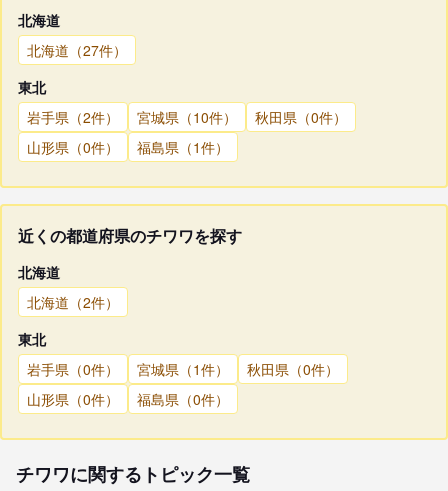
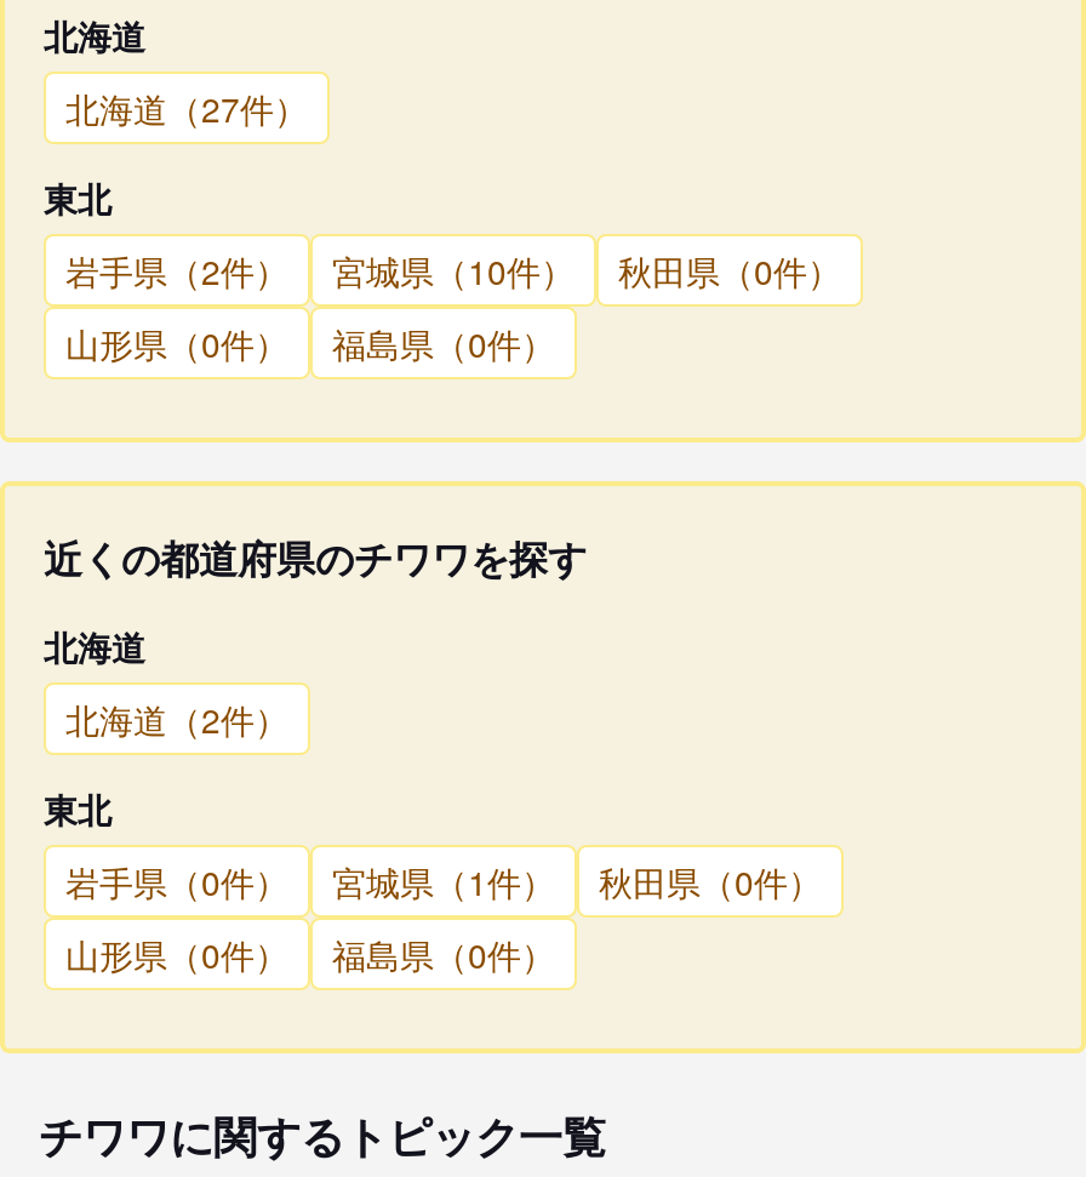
- 山形県（0件） 福島県（1件）
+ 山形県（0件） 福島県（0件）
